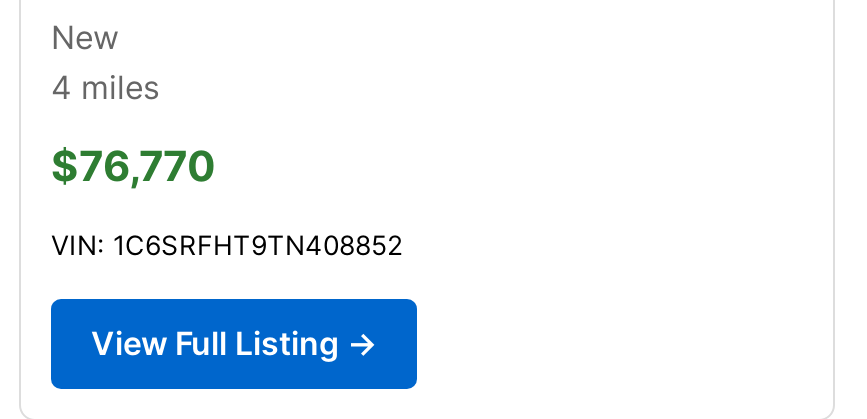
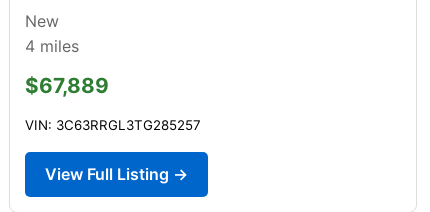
- $76,770
+ $67,889

- VIN: 1C6SRFHT9TN408852
+ VIN: 3C63RRGL3TG285257
